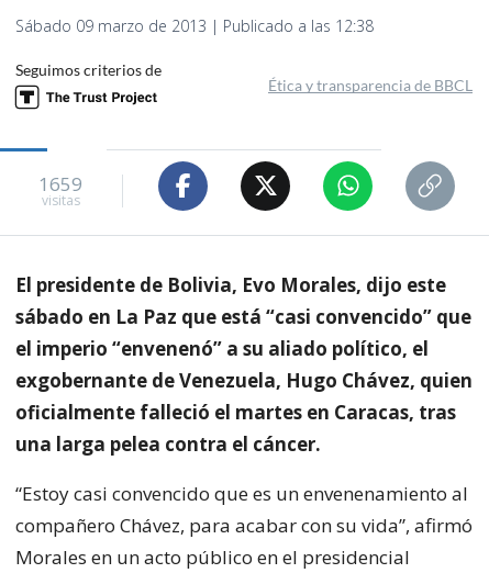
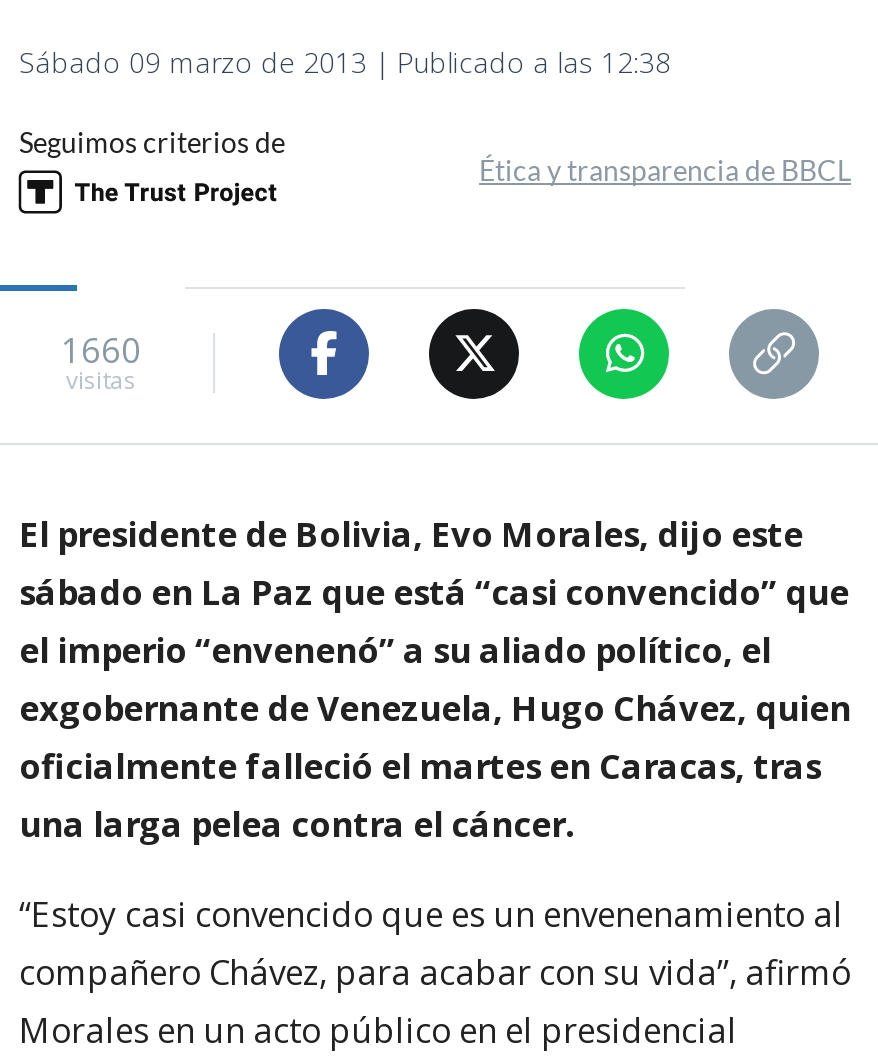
- 1659
+ 1660
